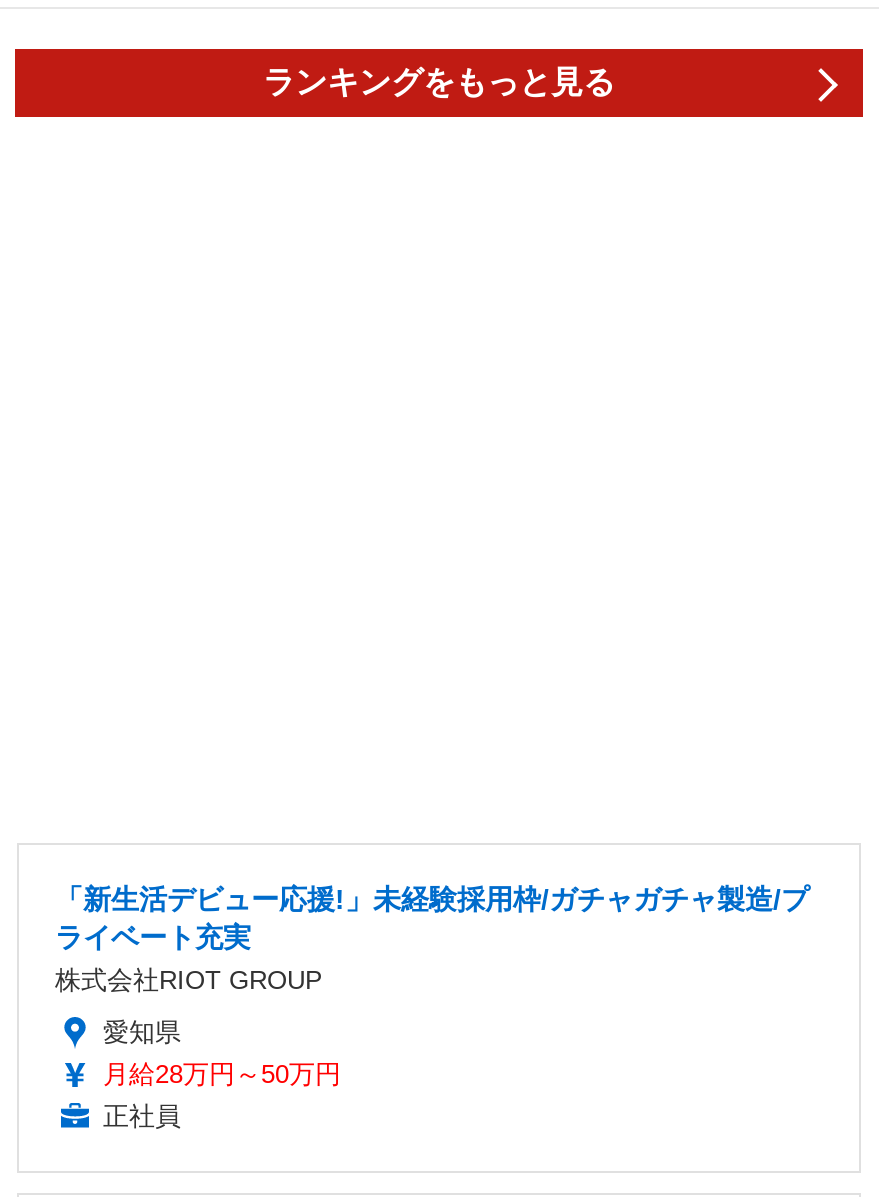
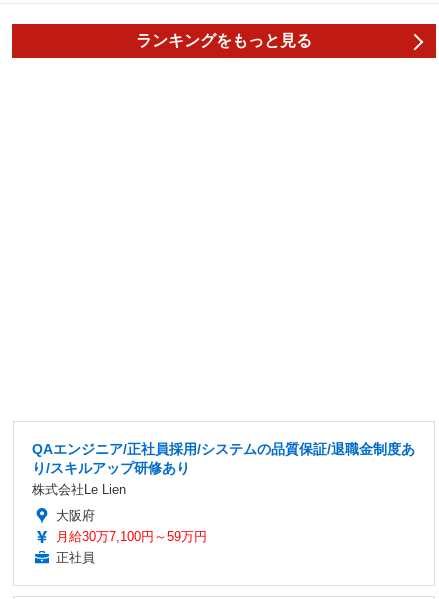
- 「新生活デビュー応援!」未経験採用枠/ガチャガチャ製造/プ
- ライベート充実
- 株式会社RIOT GROUP
+ QAエンジニア/正社員採用/システムの品質保証/退職金制度あ
+ り/スキルアップ研修あり
+ 株式会社Le Lien

- 愛知県
- 月給28万円～50万円
+ 大阪府
+ 月給30万7,100円～59万円
